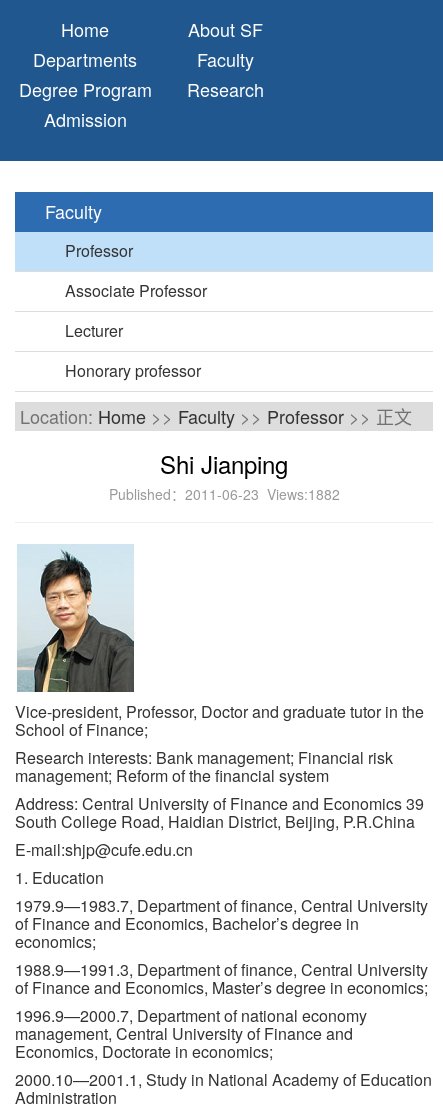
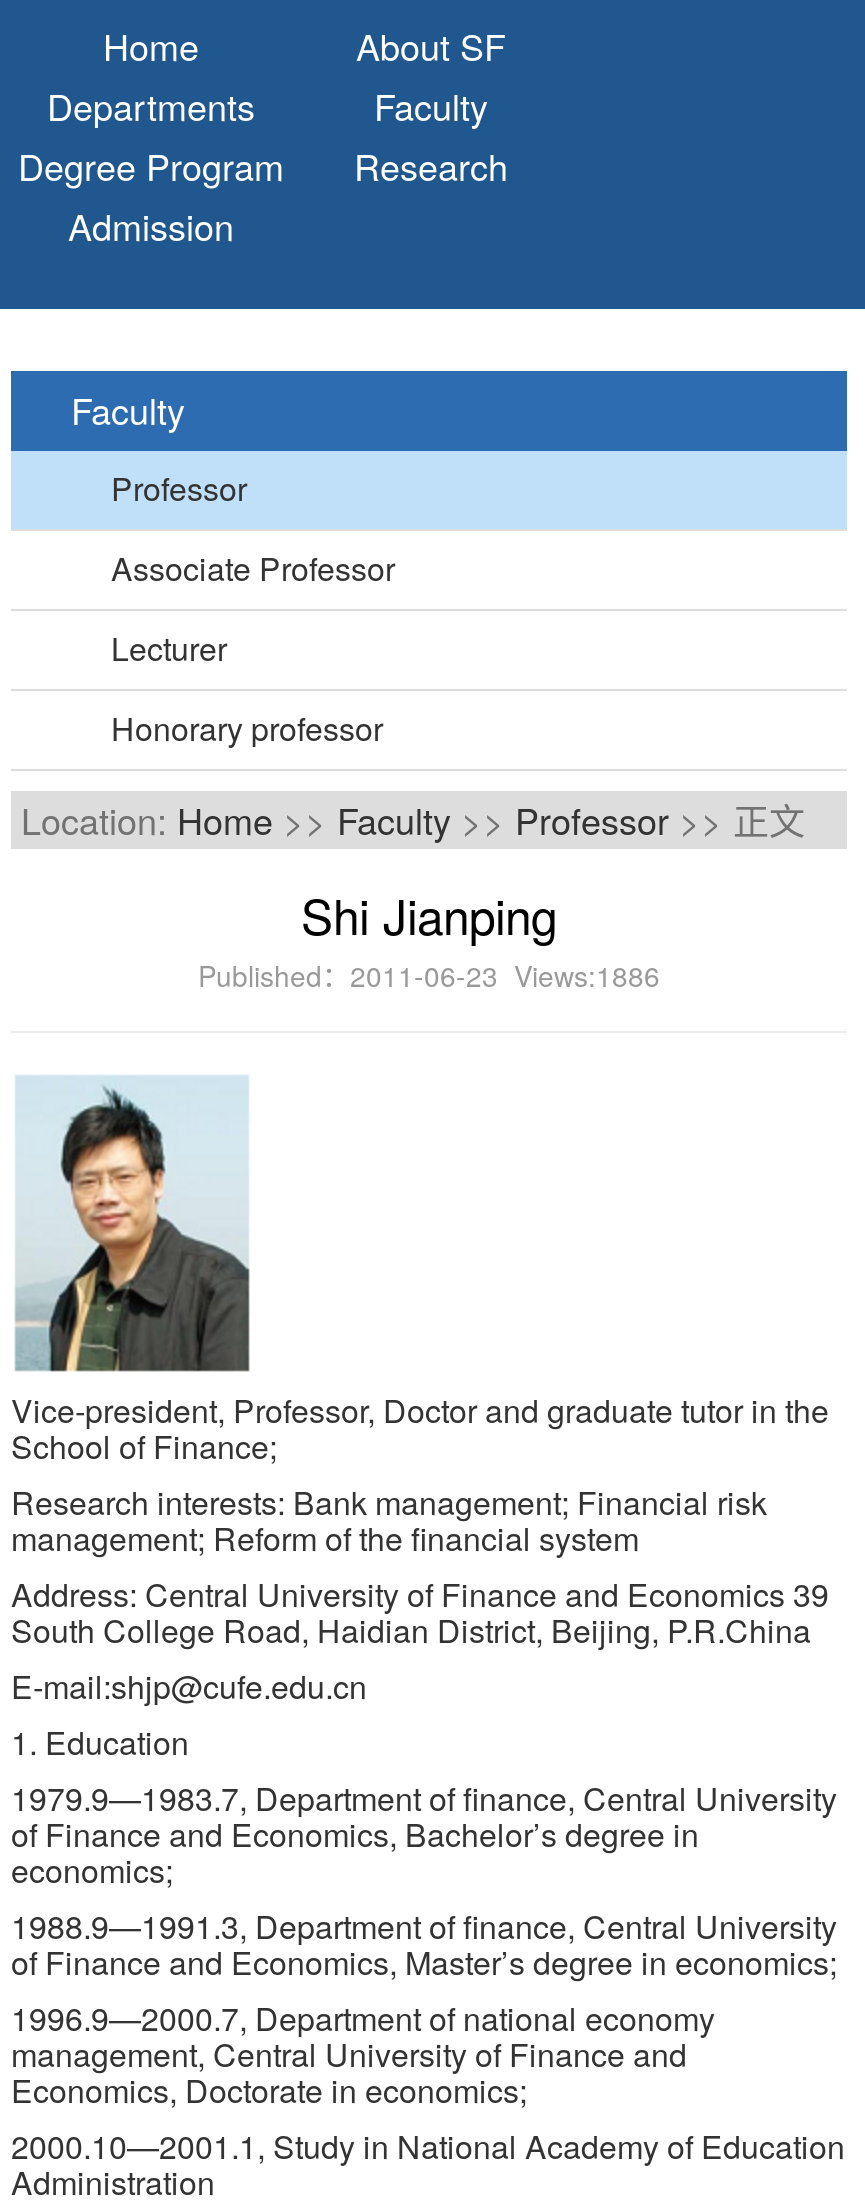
- Published：2011-06-23 Views:1882
+ Published：2011-06-23 Views:1886
